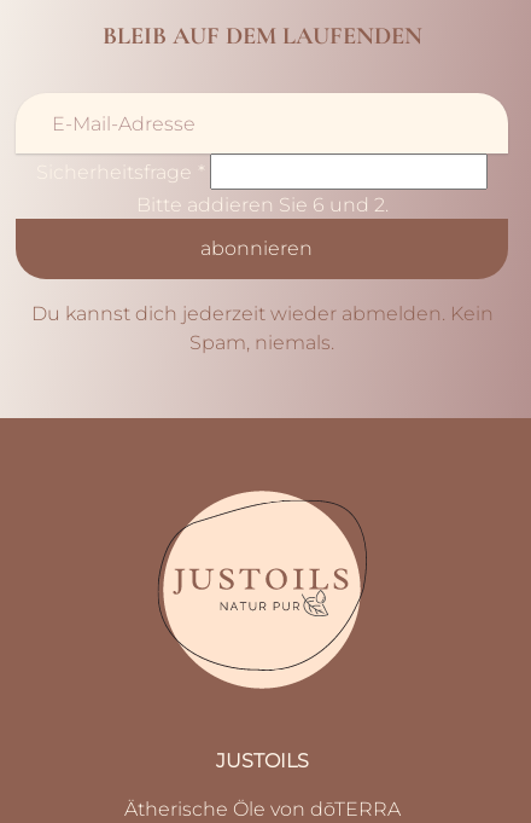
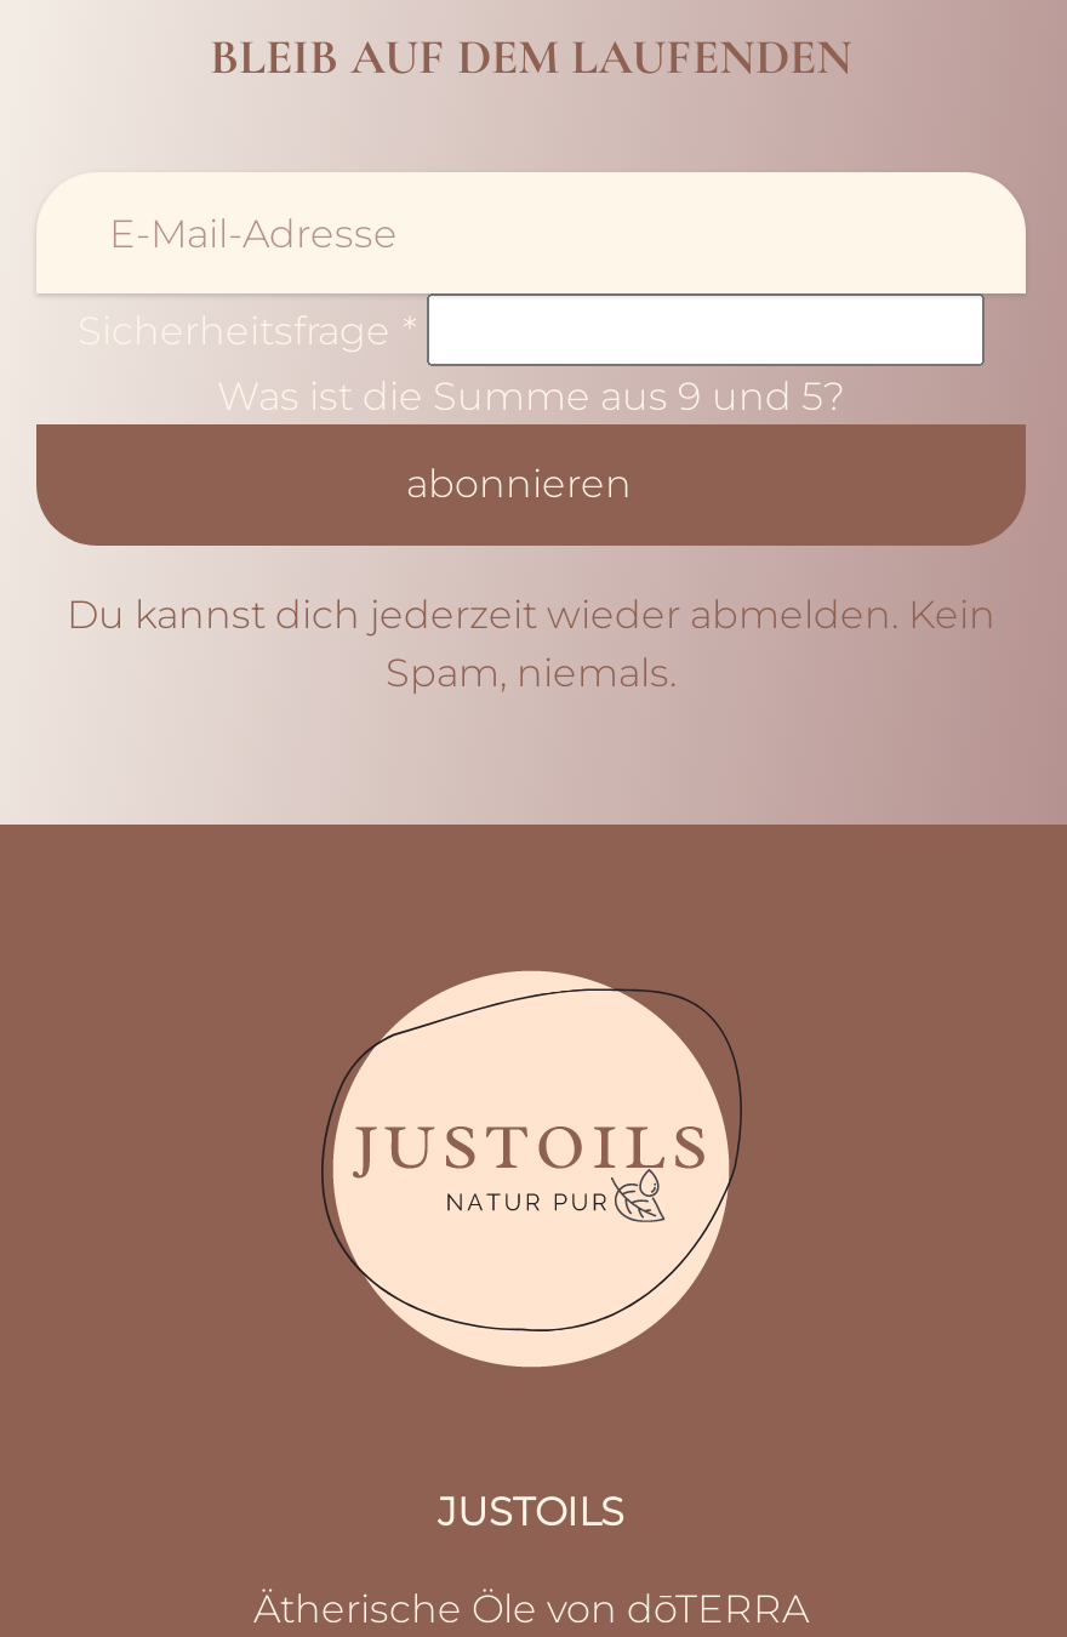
- Bitte addieren Sie 6 und 2.
+ Was ist die Summe aus 9 und 5?
